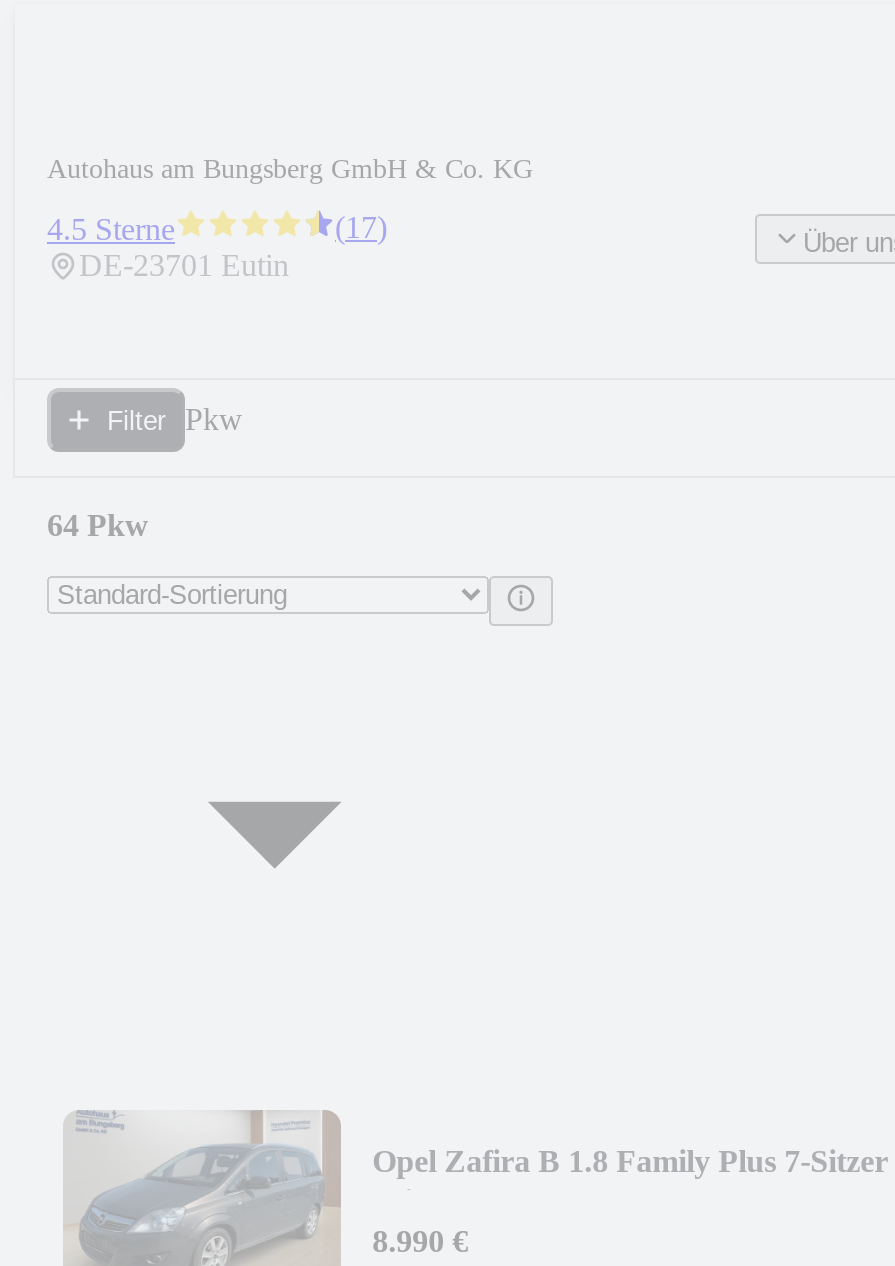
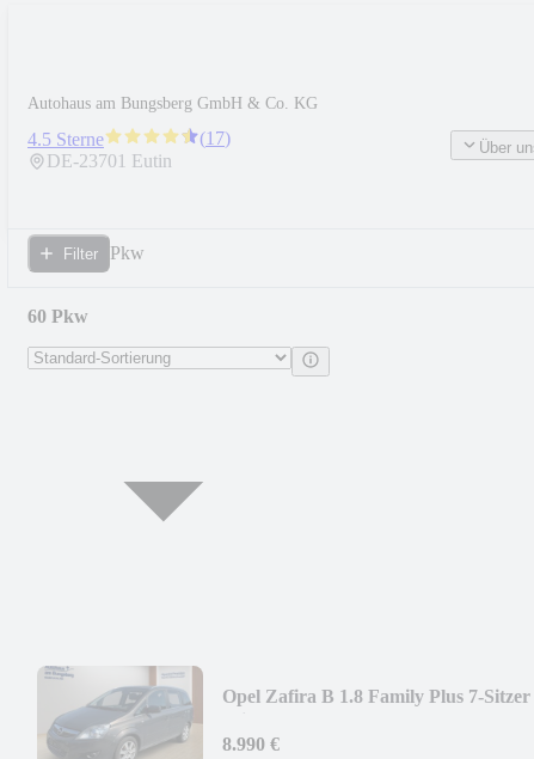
- 64 Pkw
+ 60 Pkw
